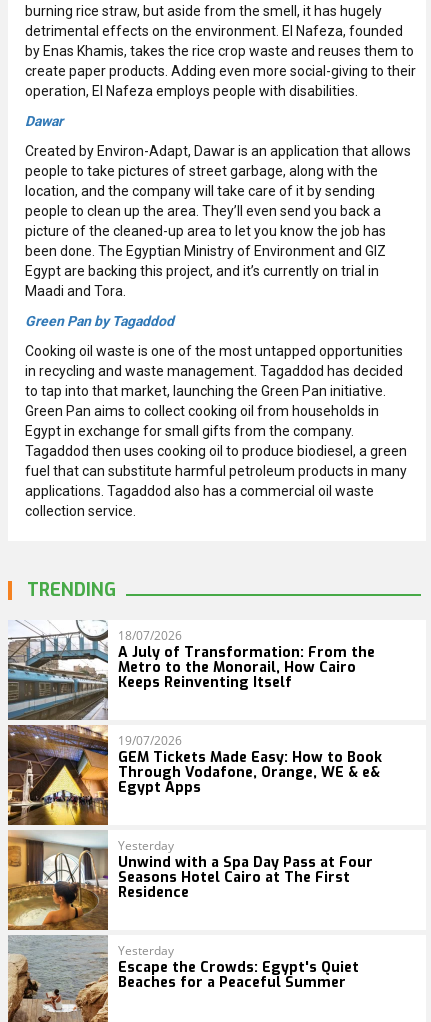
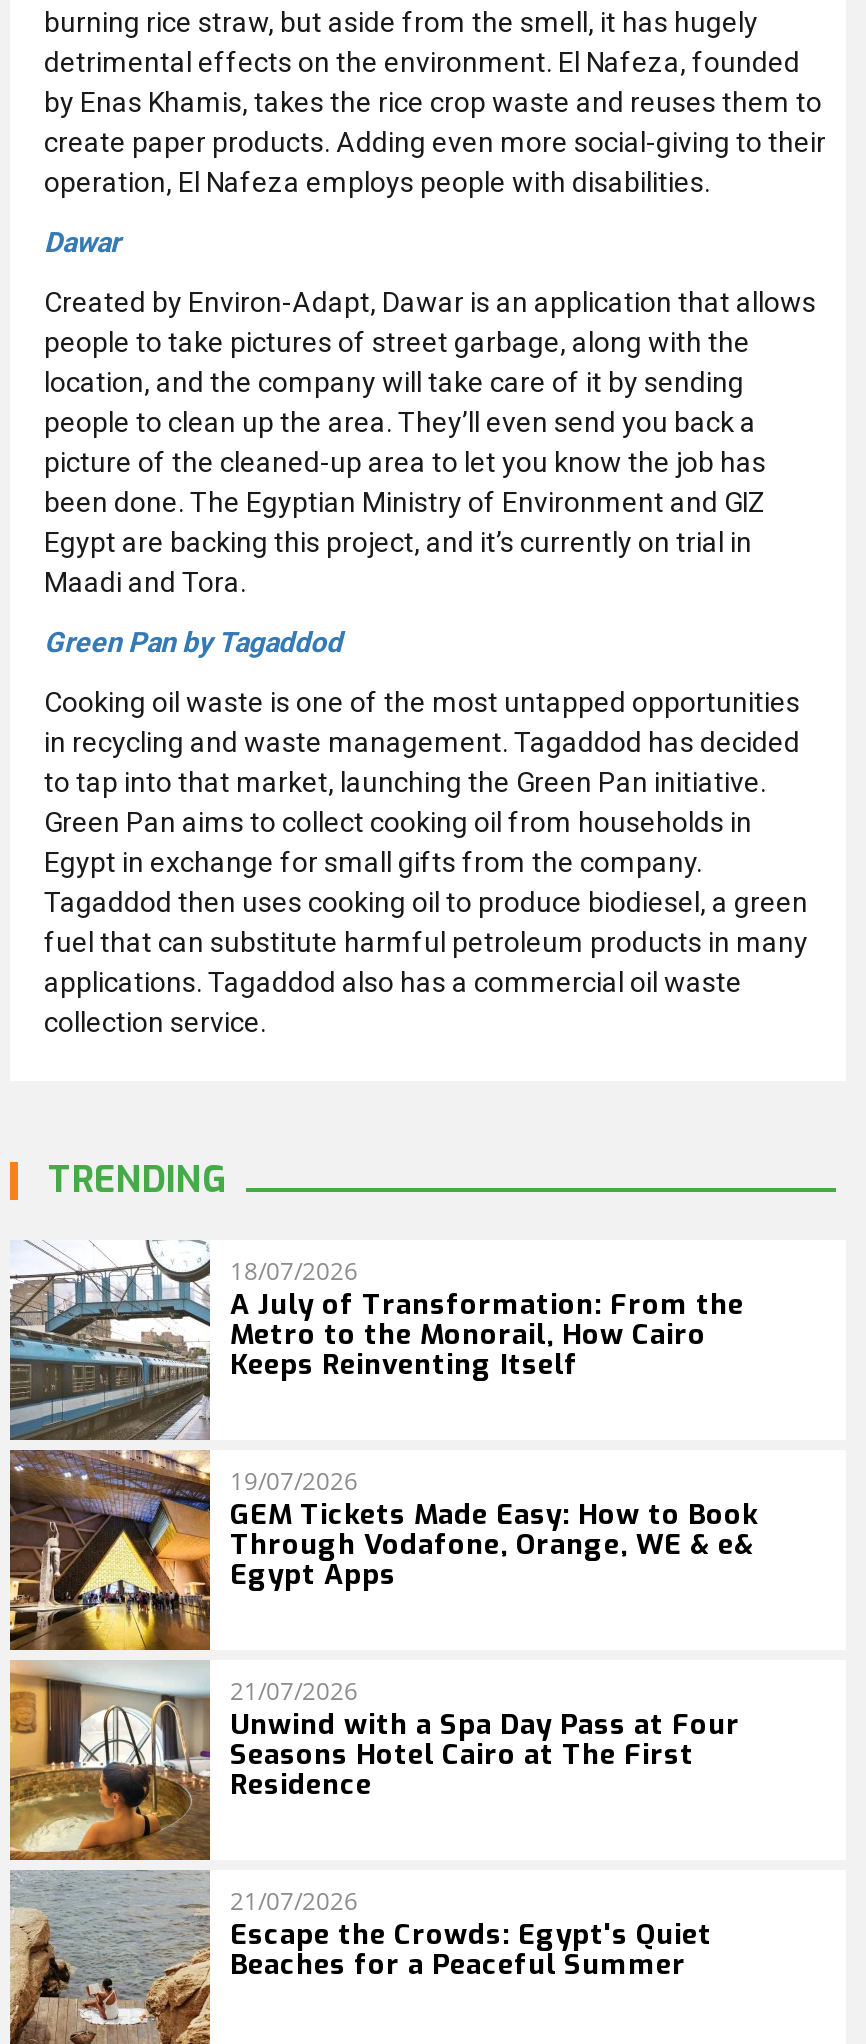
- Yesterday
+ 21/07/2026

- Yesterday
+ 21/07/2026
